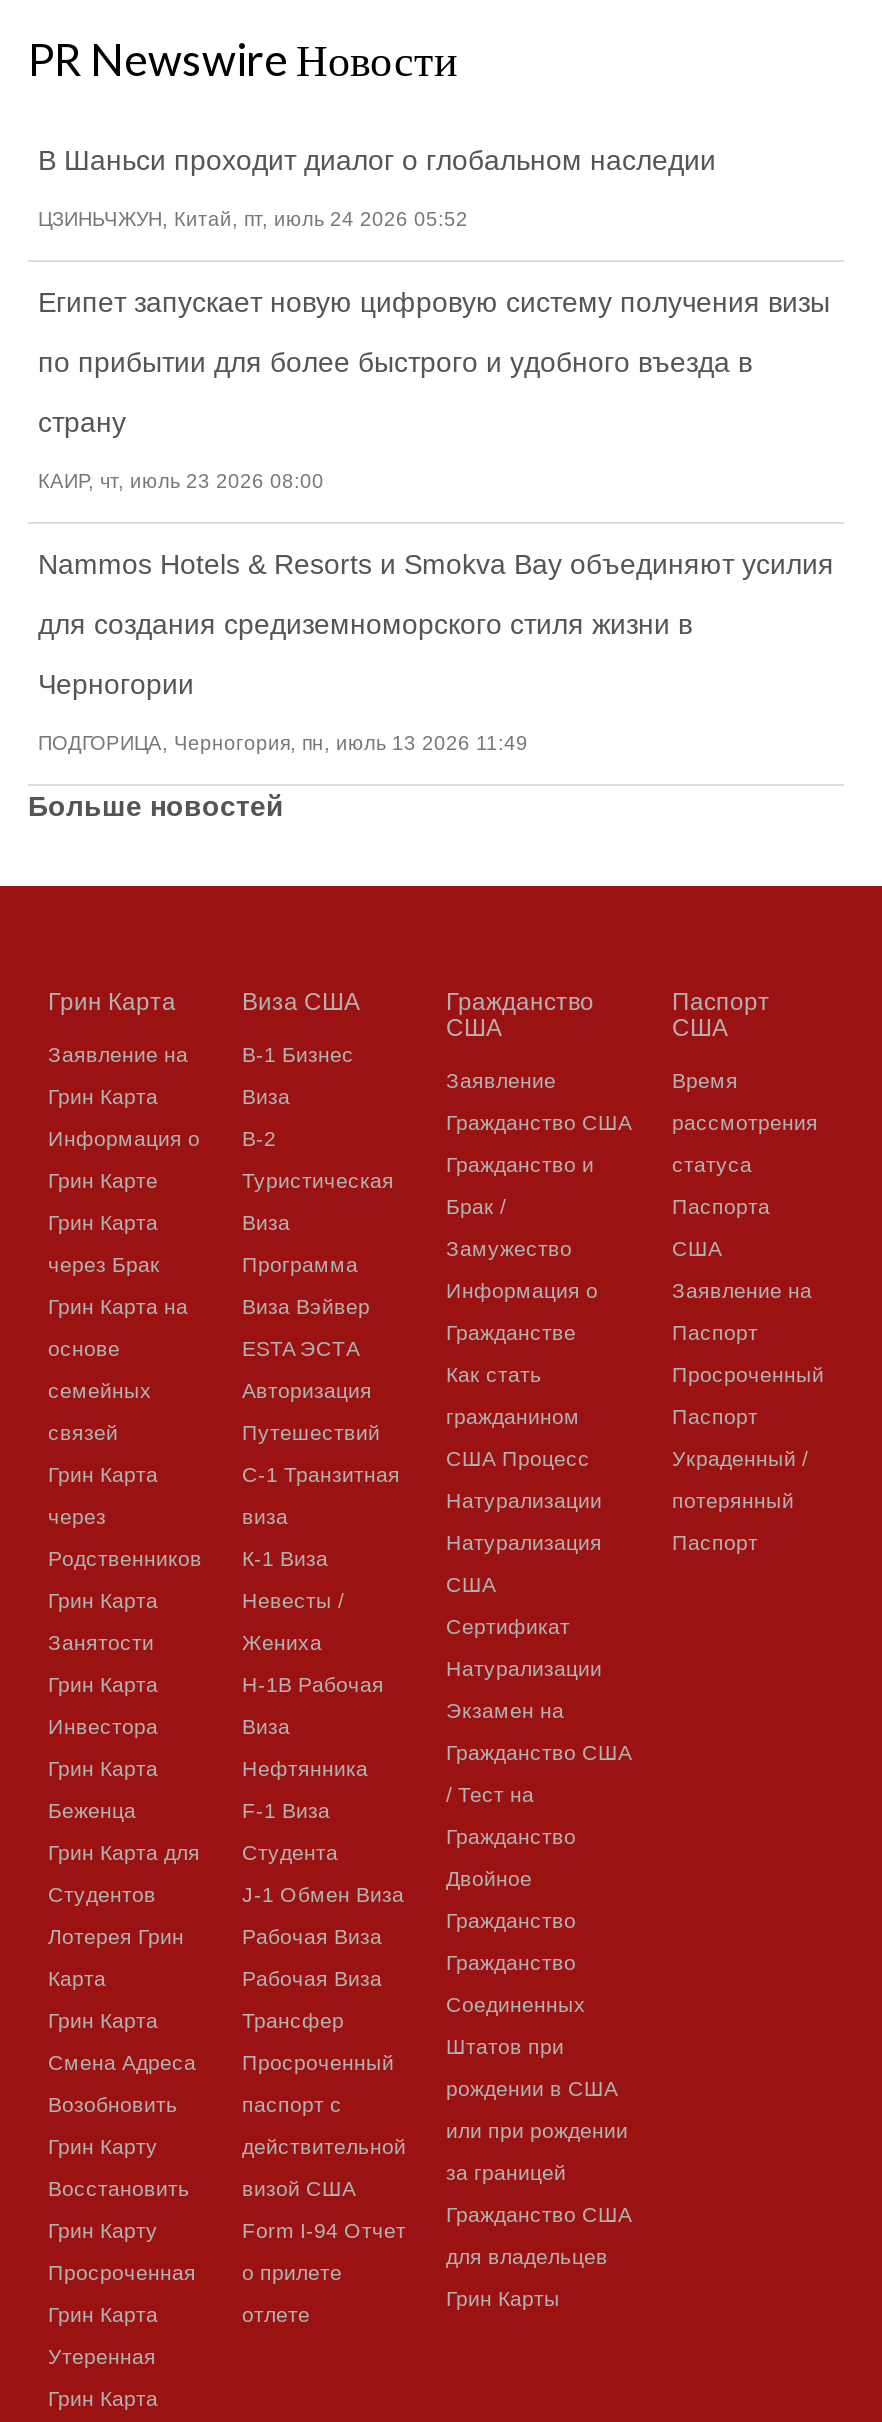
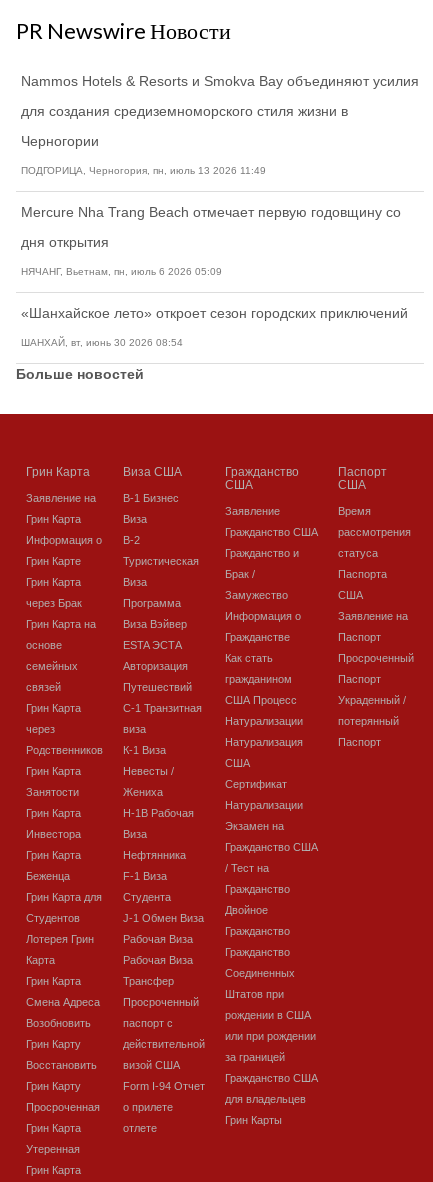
- В Шаньси проходит диалог о глобальном наследии
- ЦЗИНЬЧЖУН, Китай, пт, июль 24 2026 05:52
- Египет запускает новую цифровую систему получения визы
- по прибытии для более быстрого и удобного въезда в
- страну
- КАИР, чт, июль 23 2026 08:00

moved up: Nammos Hotels & Resorts и Smokva Bay объединяют усилия | для создания средиземноморского стиля жизни в | Черногории | ПОДГОРИЦА, Черногория, пн, июль 13 2026 11:49

+ Mercure Nha Trang Beach отмечает первую годовщину со
+ дня открытия
+ НЯЧАНГ, Вьетнам, пн, июль 6 2026 05:09
+ «Шанхайское лето» откроет сезон городских приключений
+ ШАНХАЙ, вт, июнь 30 2026 08:54
